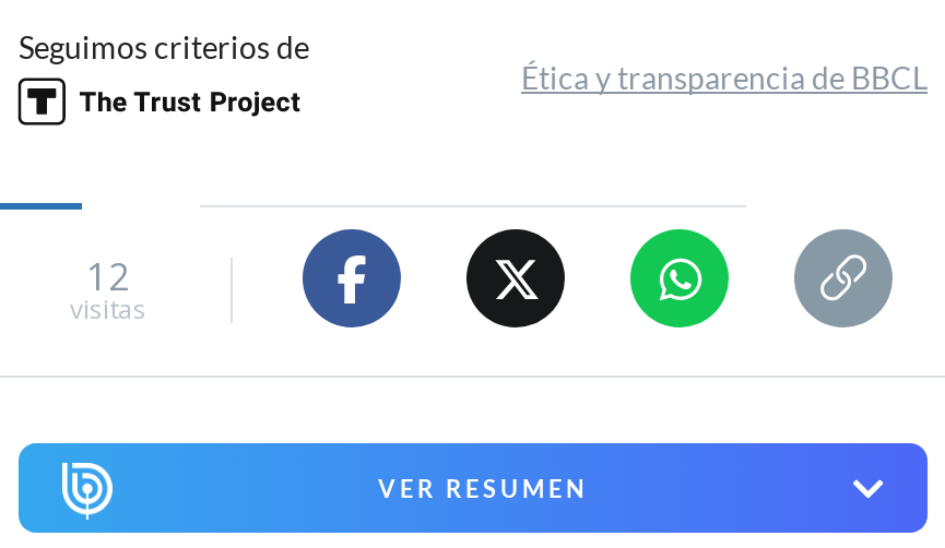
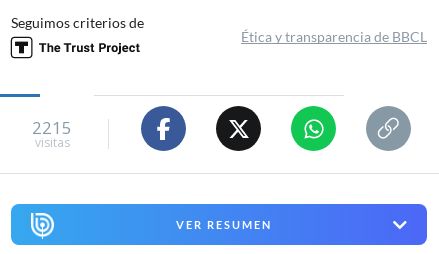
- 12
+ 2215
